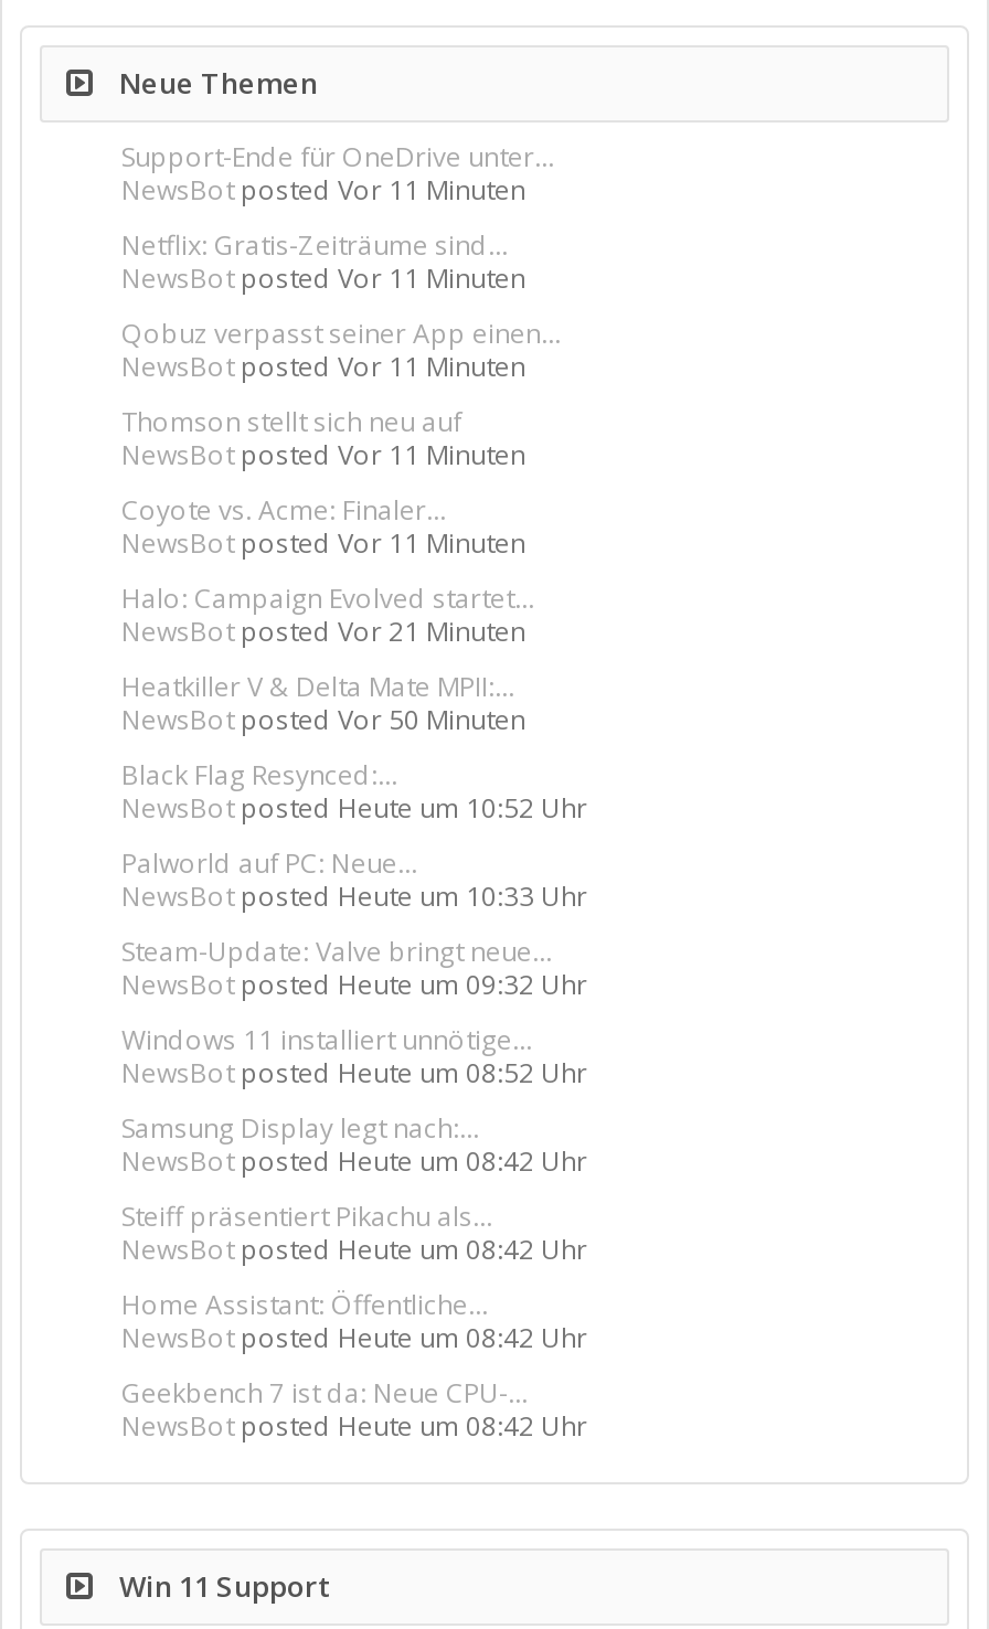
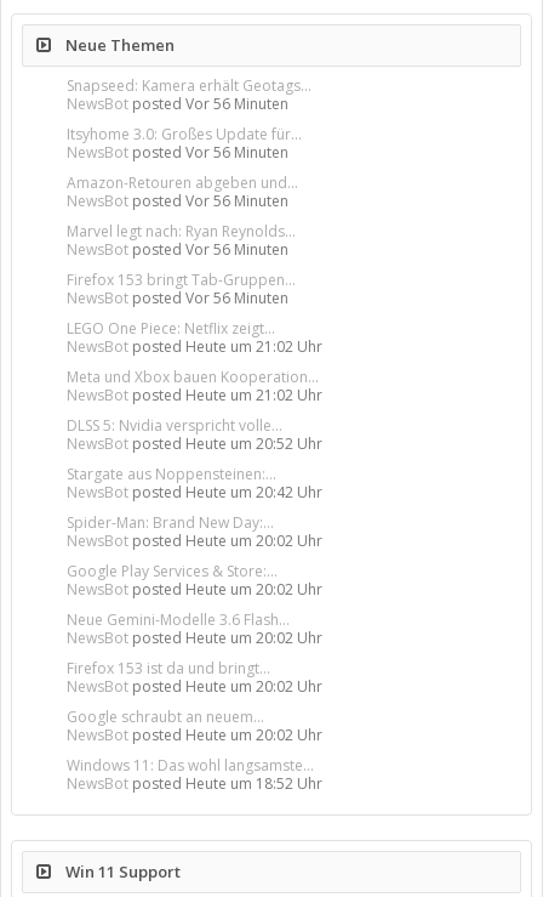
- Support-Ende für OneDrive unter...
- NewsBot posted Vor 11 Minuten
+ Snapseed: Kamera erhält Geotags...
+ NewsBot posted Vor 56 Minuten

- Netflix: Gratis-Zeiträume sind...
- NewsBot posted Vor 11 Minuten
+ Itsyhome 3.0: Großes Update für...
+ NewsBot posted Vor 56 Minuten

- Qobuz verpasst seiner App einen...
- NewsBot posted Vor 11 Minuten
+ Amazon-Retouren abgeben und...
+ NewsBot posted Vor 56 Minuten

- Thomson stellt sich neu auf
- NewsBot posted Vor 11 Minuten
+ Marvel legt nach: Ryan Reynolds...
+ NewsBot posted Vor 56 Minuten

- Coyote vs. Acme: Finaler...
- NewsBot posted Vor 11 Minuten
+ Firefox 153 bringt Tab-Gruppen...
+ NewsBot posted Vor 56 Minuten

- Halo: Campaign Evolved startet...
- NewsBot posted Vor 21 Minuten
+ LEGO One Piece: Netflix zeigt...
+ NewsBot posted Heute um 21:02 Uhr

- Heatkiller V & Delta Mate MPII:...
- NewsBot posted Vor 50 Minuten
+ Meta und Xbox bauen Kooperation...
+ NewsBot posted Heute um 21:02 Uhr

- Black Flag Resynced:...
- NewsBotposted Heute um 10:52 Uhr
+ DLSS 5: Nvidia verspricht volle...
+ NewsBotposted Heute um 20:52 Uhr

- Palworld auf PC: Neue...
- NewsBot posted Heute um 10:33 Uhr
+ Stargate aus Noppensteinen:...
+ NewsBot posted Heute um 20:42 Uhr

- Steam-Update: Valve bringt neue...
- NewsBot posted Heute um 09:32 Uhr
+ Spider-Man: Brand New Day:...
+ NewsBot posted Heute um 20:02 Uhr

- Windows 11 installiert unnötige...
- NewsBot posted Heute um 08:52 Uhr
+ Google Play Services & Store:...
+ NewsBot posted Heute um 20:02 Uhr

- Samsung Display legt nach:...
- NewsBot posted Heute um 08:42 Uhr
+ Neue Gemini-Modelle 3.6 Flash...
+ NewsBot posted Heute um 20:02 Uhr

- Steiff präsentiert Pikachu als...
- NewsBot posted Heute um 08:42 Uhr
+ Firefox 153 ist da und bringt...
+ NewsBot posted Heute um 20:02 Uhr

- Home Assistant: Öffentliche...
- NewsBot posted Heute um 08:42 Uhr
+ Google schraubt an neuem...
+ NewsBot posted Heute um 20:02 Uhr

- Geekbench 7 ist da: Neue CPU-...
- NewsBot posted Heute um 08:42 Uhr
+ Windows 11: Das wohl langsamste...
+ NewsBot posted Heute um 18:52 Uhr
